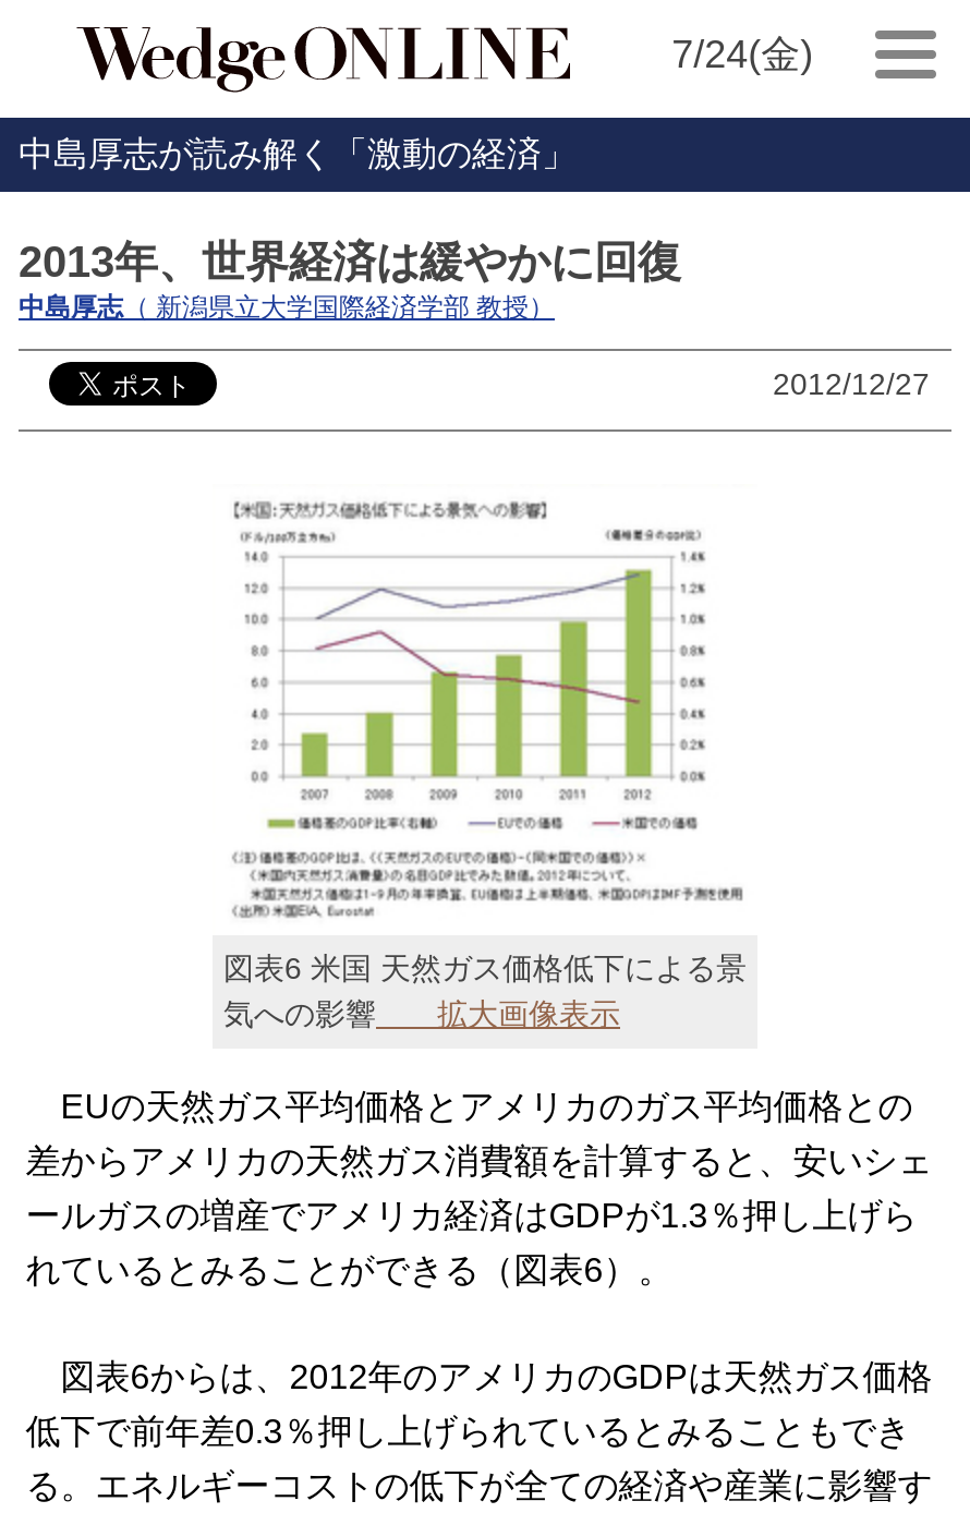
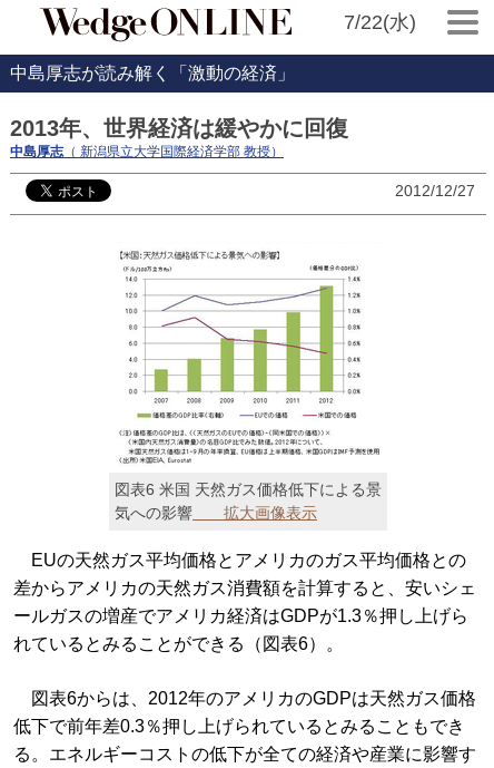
- 7/24(金)
+ 7/22(水)
